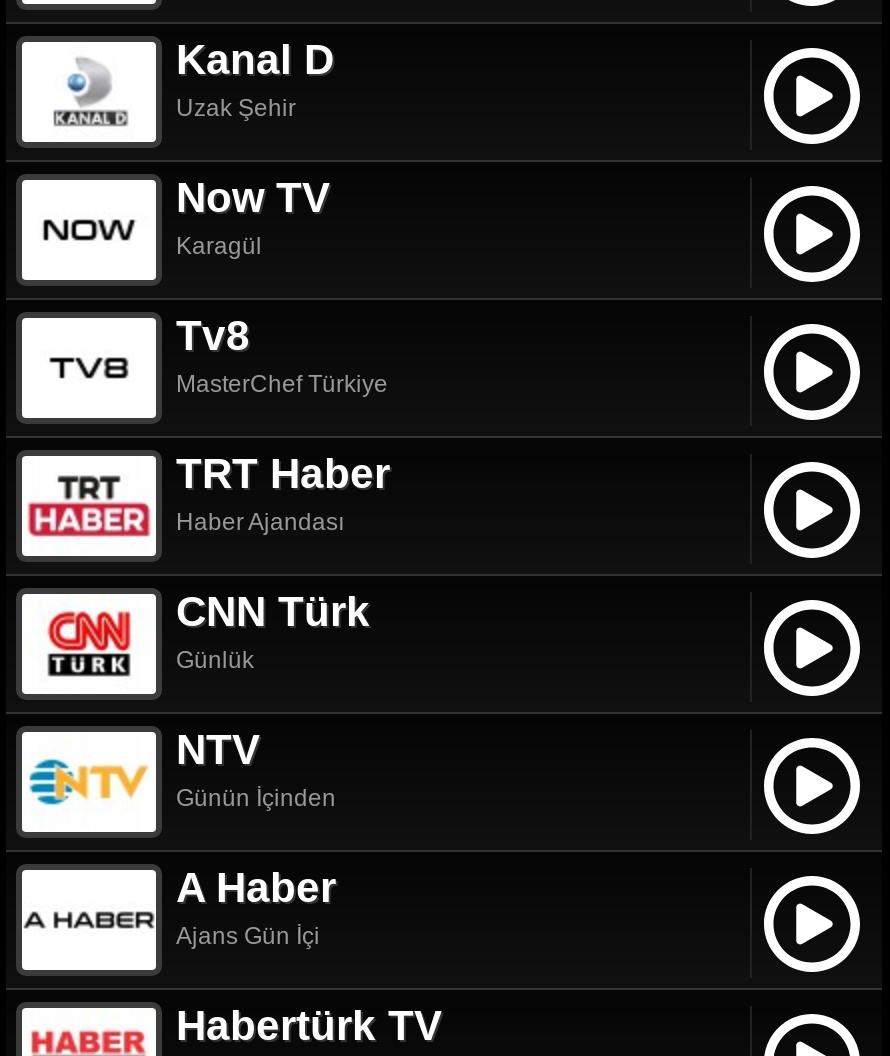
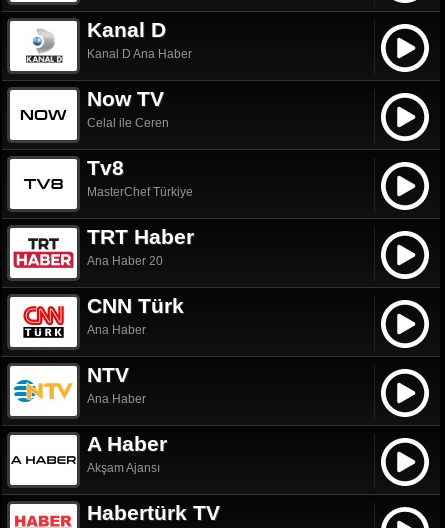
- Uzak Şehir
+ Kanal D Ana Haber

- Karagül
+ Celal ile Ceren

- Haber Ajandası
+ Ana Haber 20

- Günlük
+ Ana Haber

- Günün İçinden
+ Ana Haber

- Ajans Gün İçi
+ Akşam Ajansı
